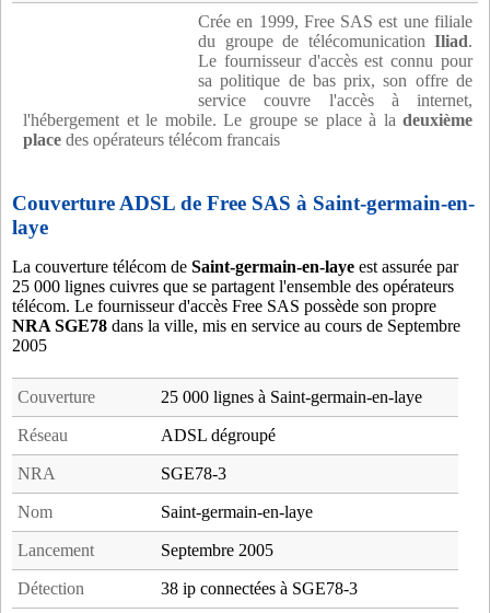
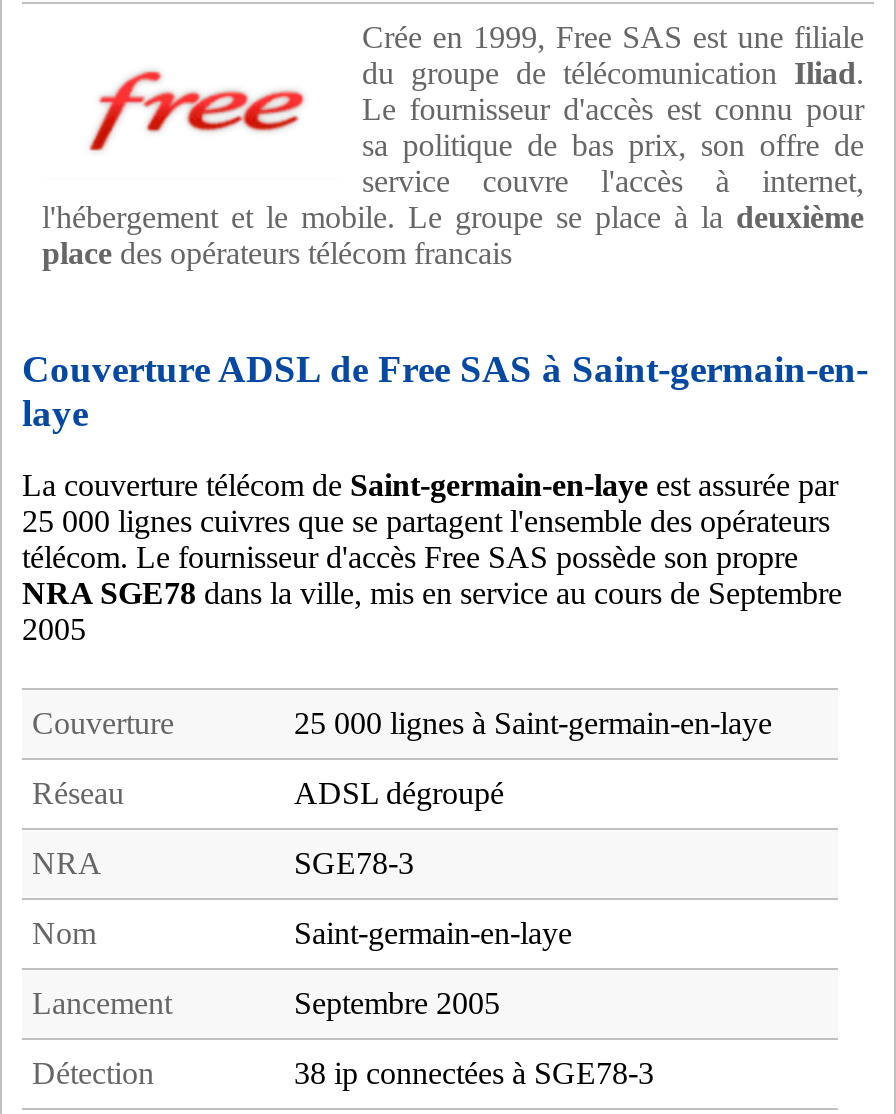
+ [image]
